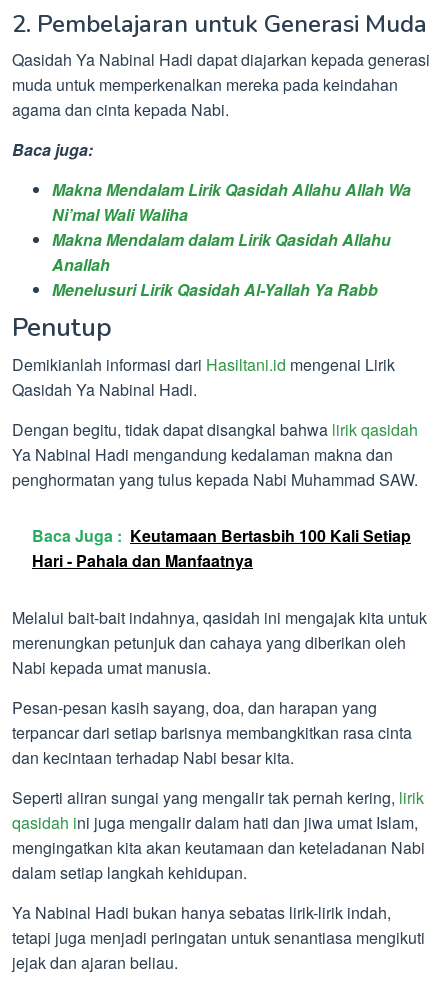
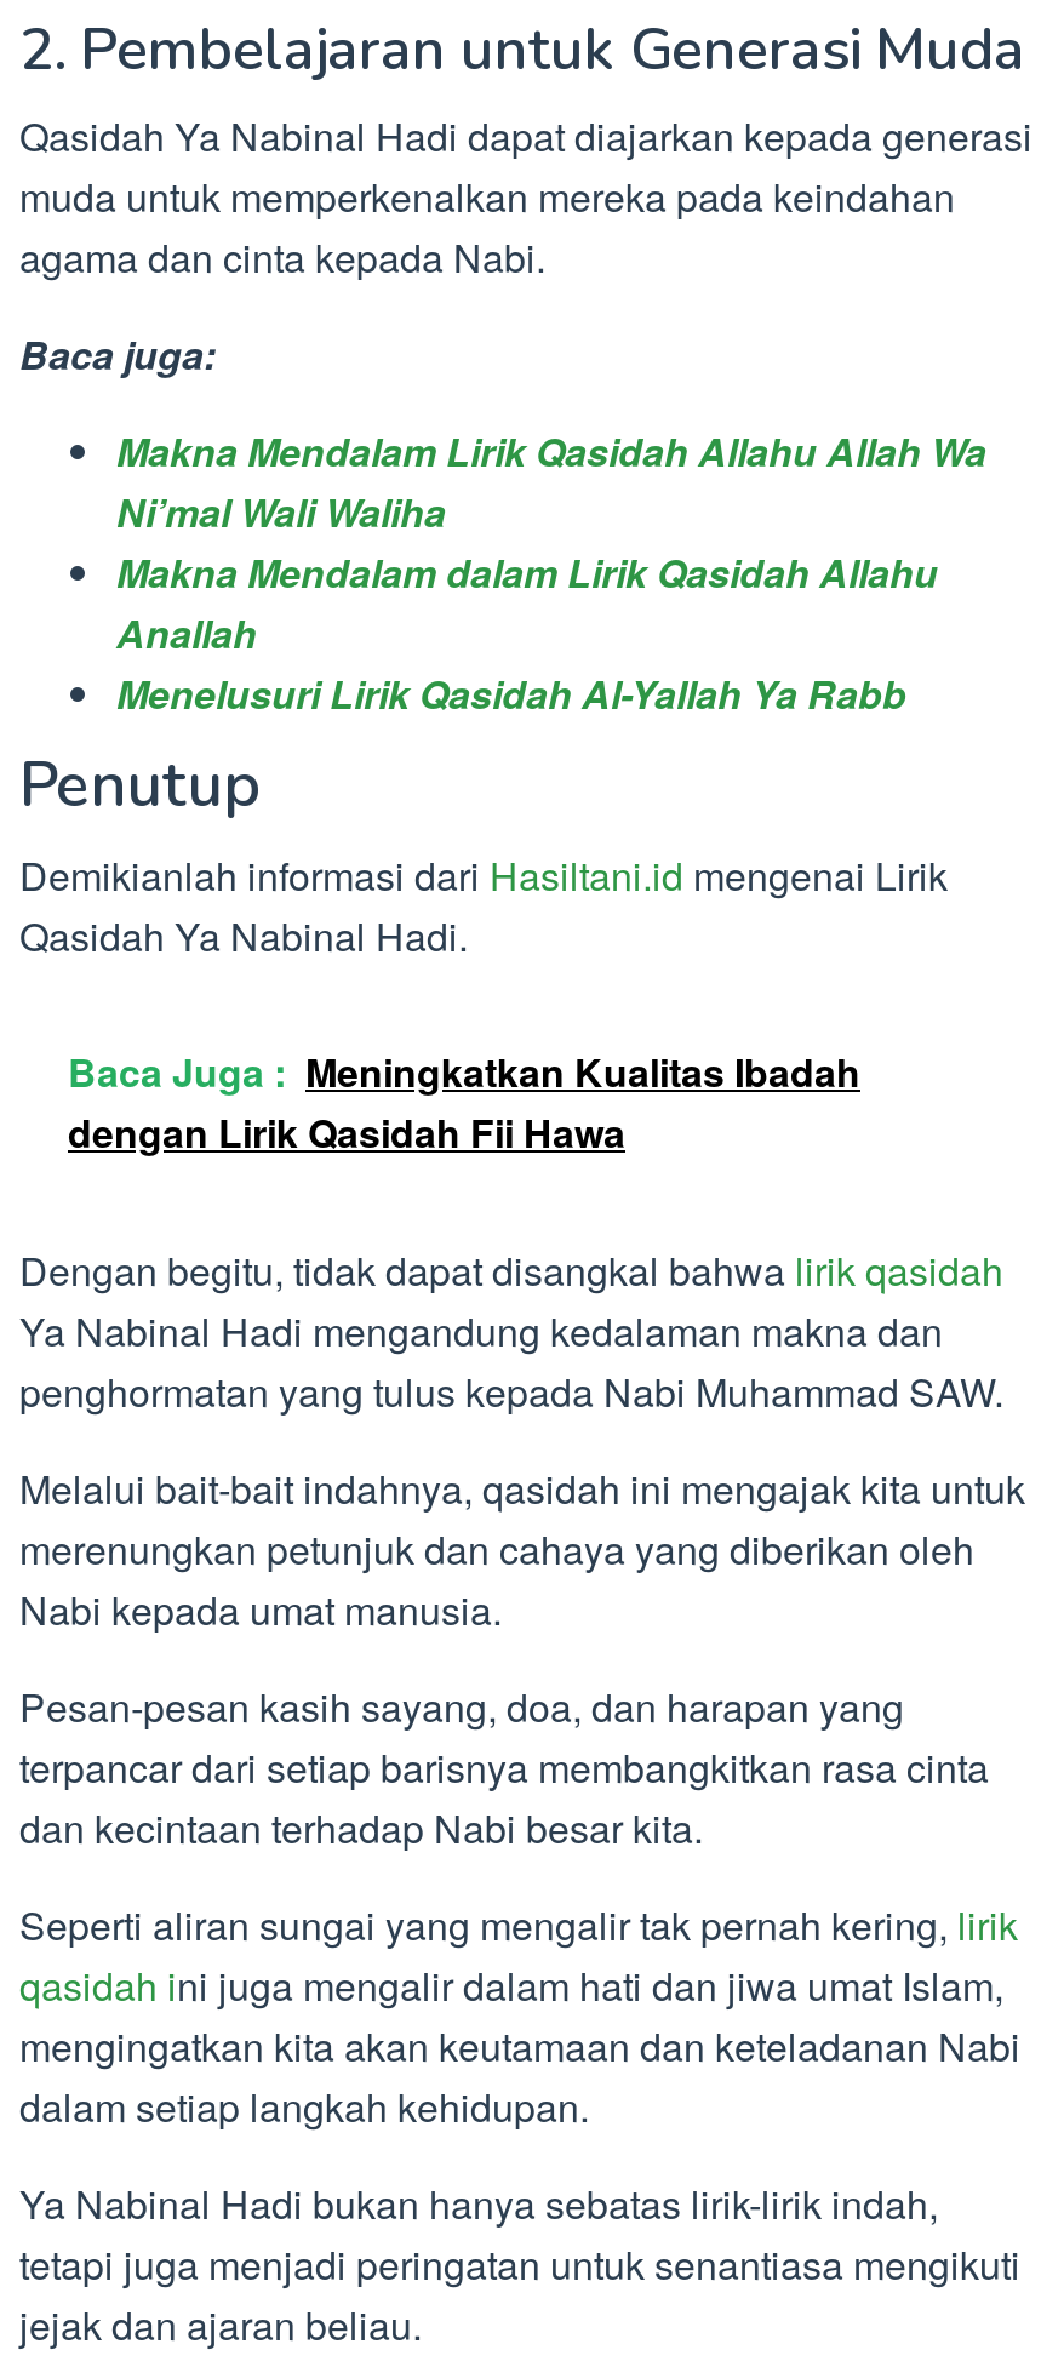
+ Baca Juga : Meningkatkan Kualitas Ibadah
+ dengan Lirik Qasidah Fii Hawa

moved down: Dengan begitu, tidak dapat disangkal bahwa lirik qasidah | Ya Nabinal Hadi mengandung kedalaman makna dan | penghormatan yang tulus kepada Nabi Muhammad SAW.

- Baca Juga : Keutamaan Bertasbih 100 Kali Setiap
- Hari - Pahala dan Manfaatnya
